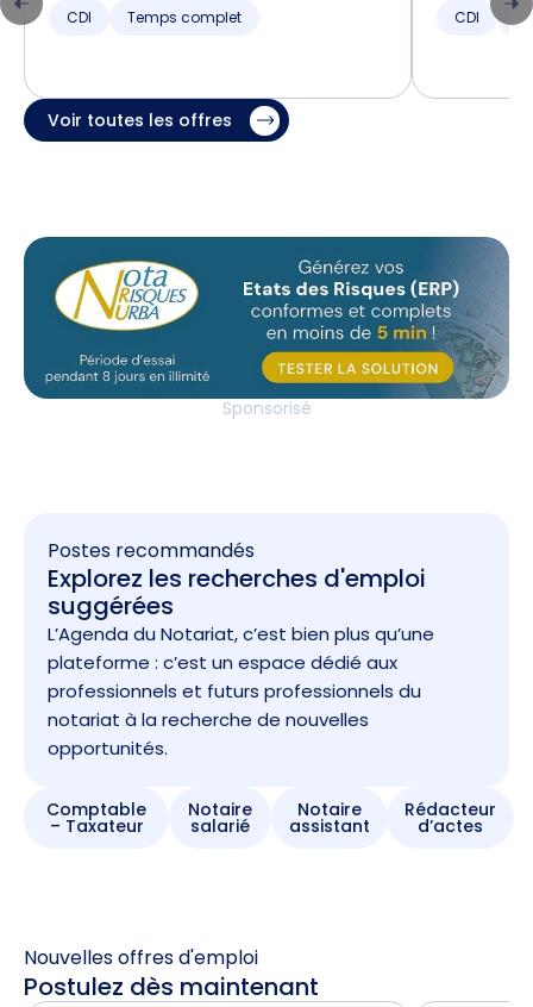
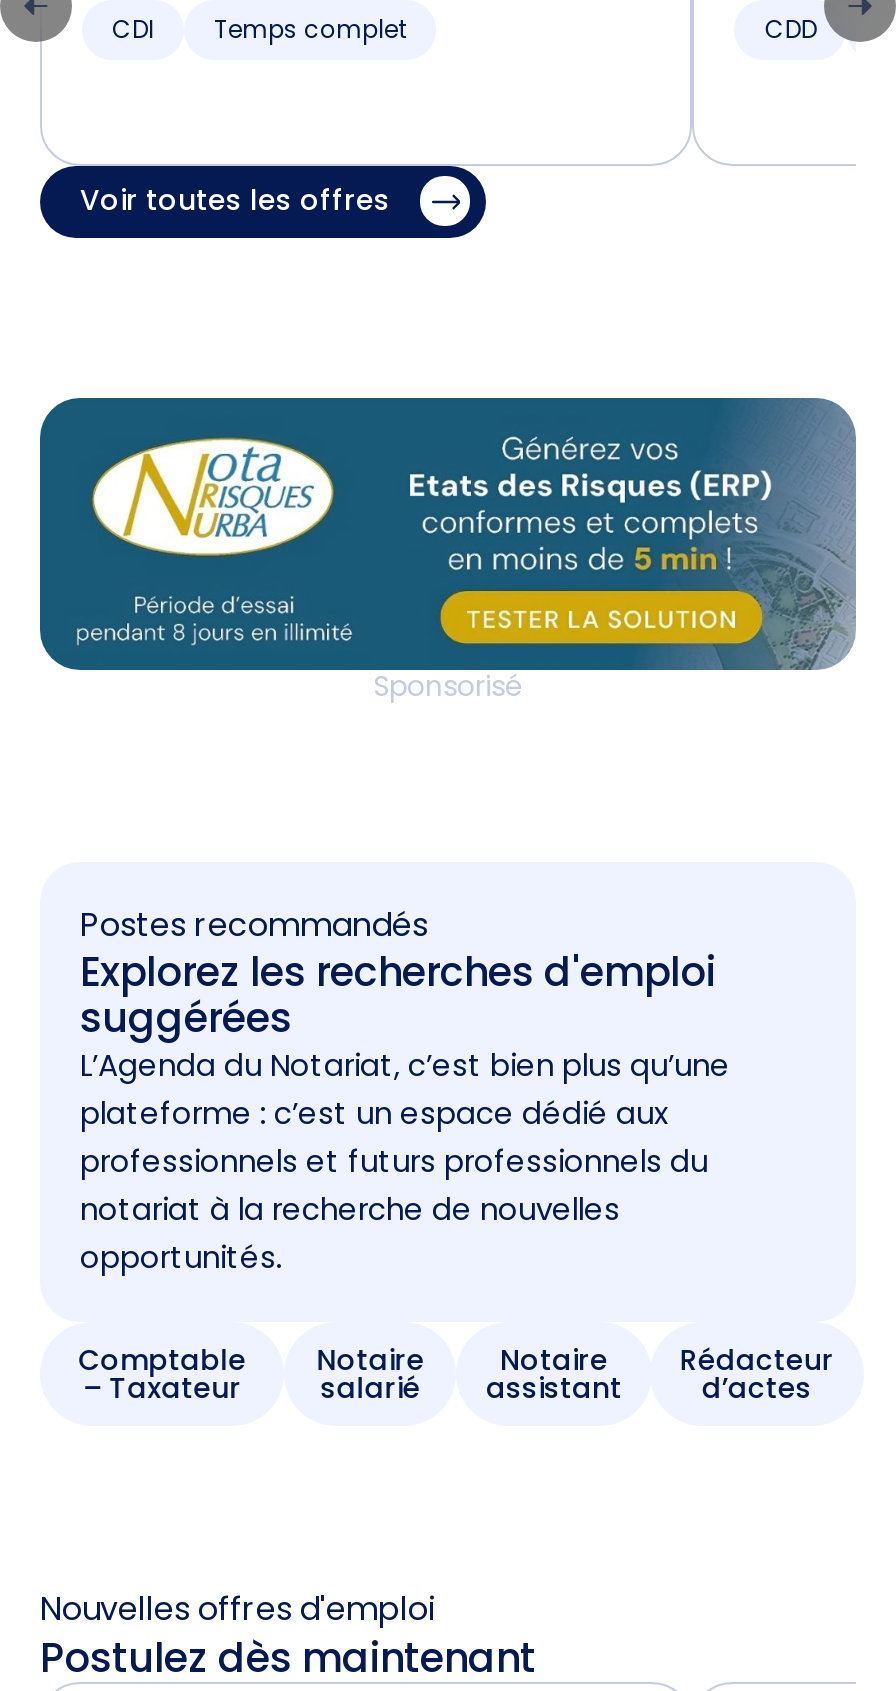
- CDI
+ CDD
